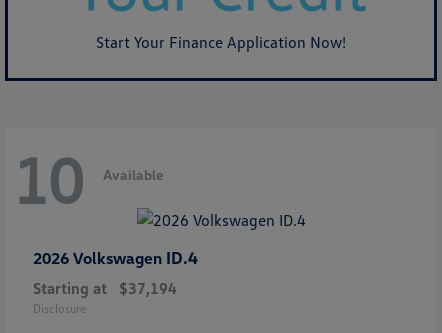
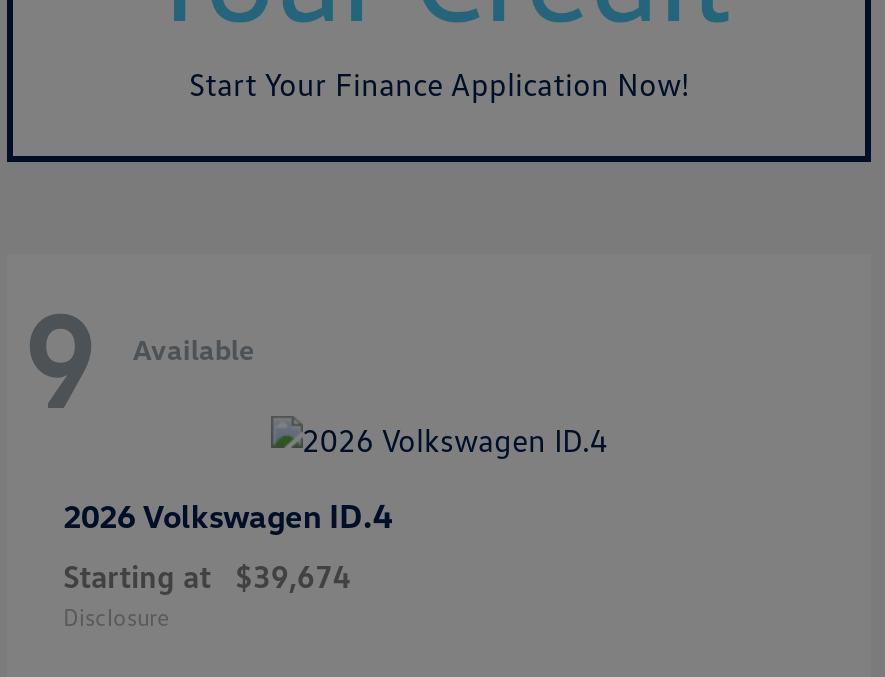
- 10 Available
+ 9 Available

- Starting at $37,194
+ Starting at $39,674
